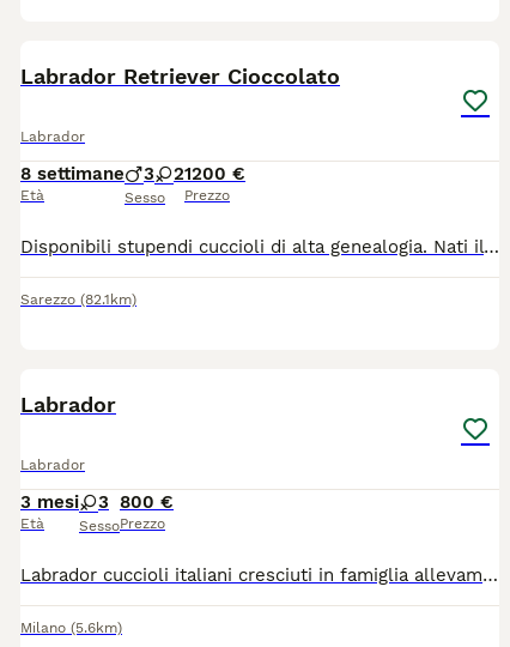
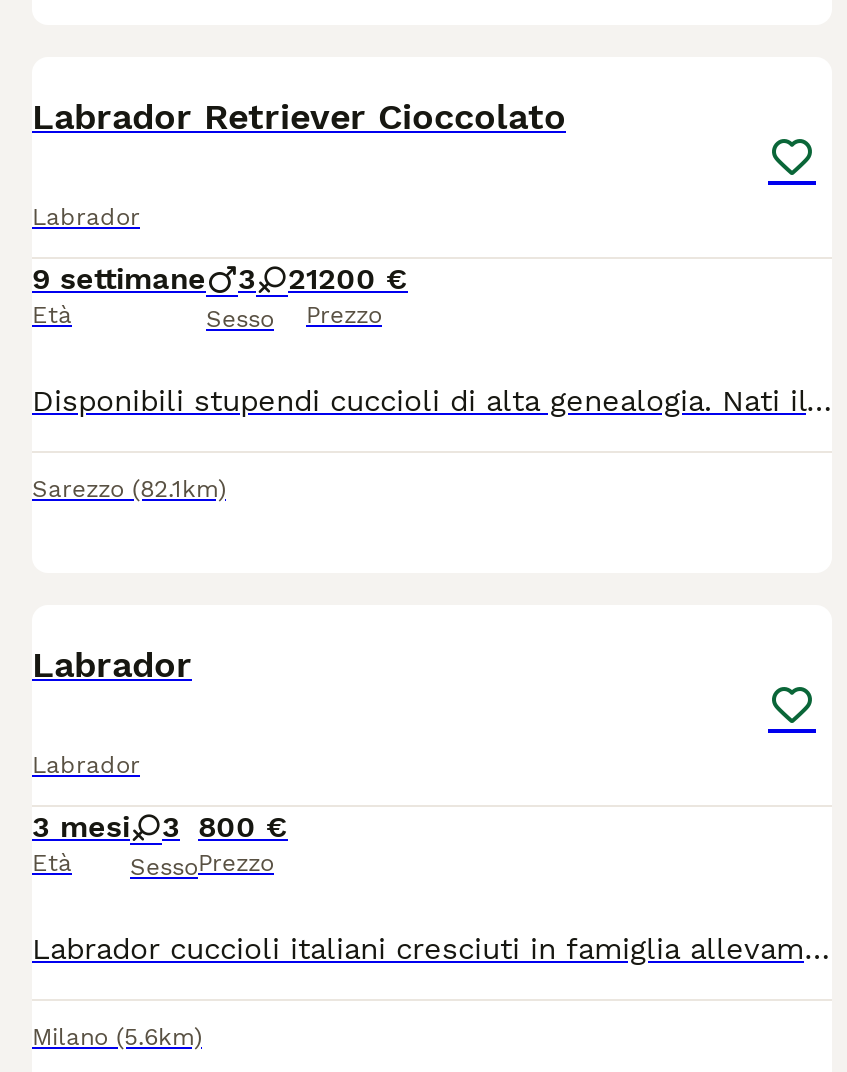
- 8 settimane 3 2 1200 €
+ 9 settimane 3 2 1200 €
